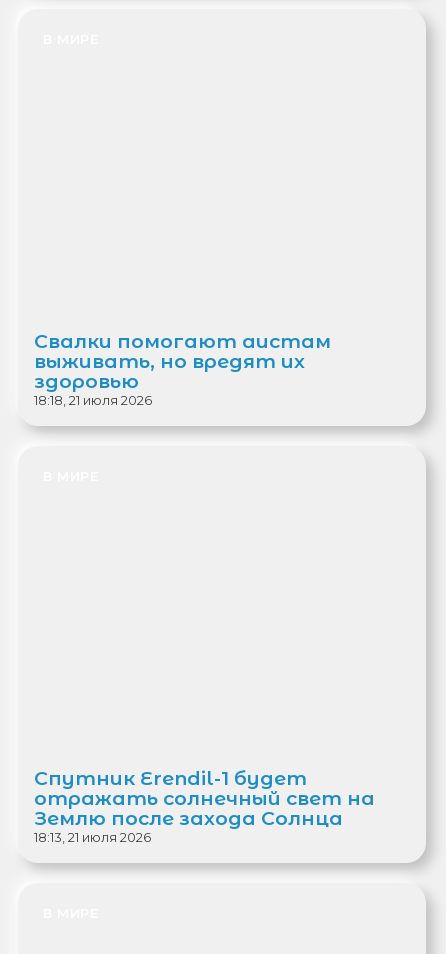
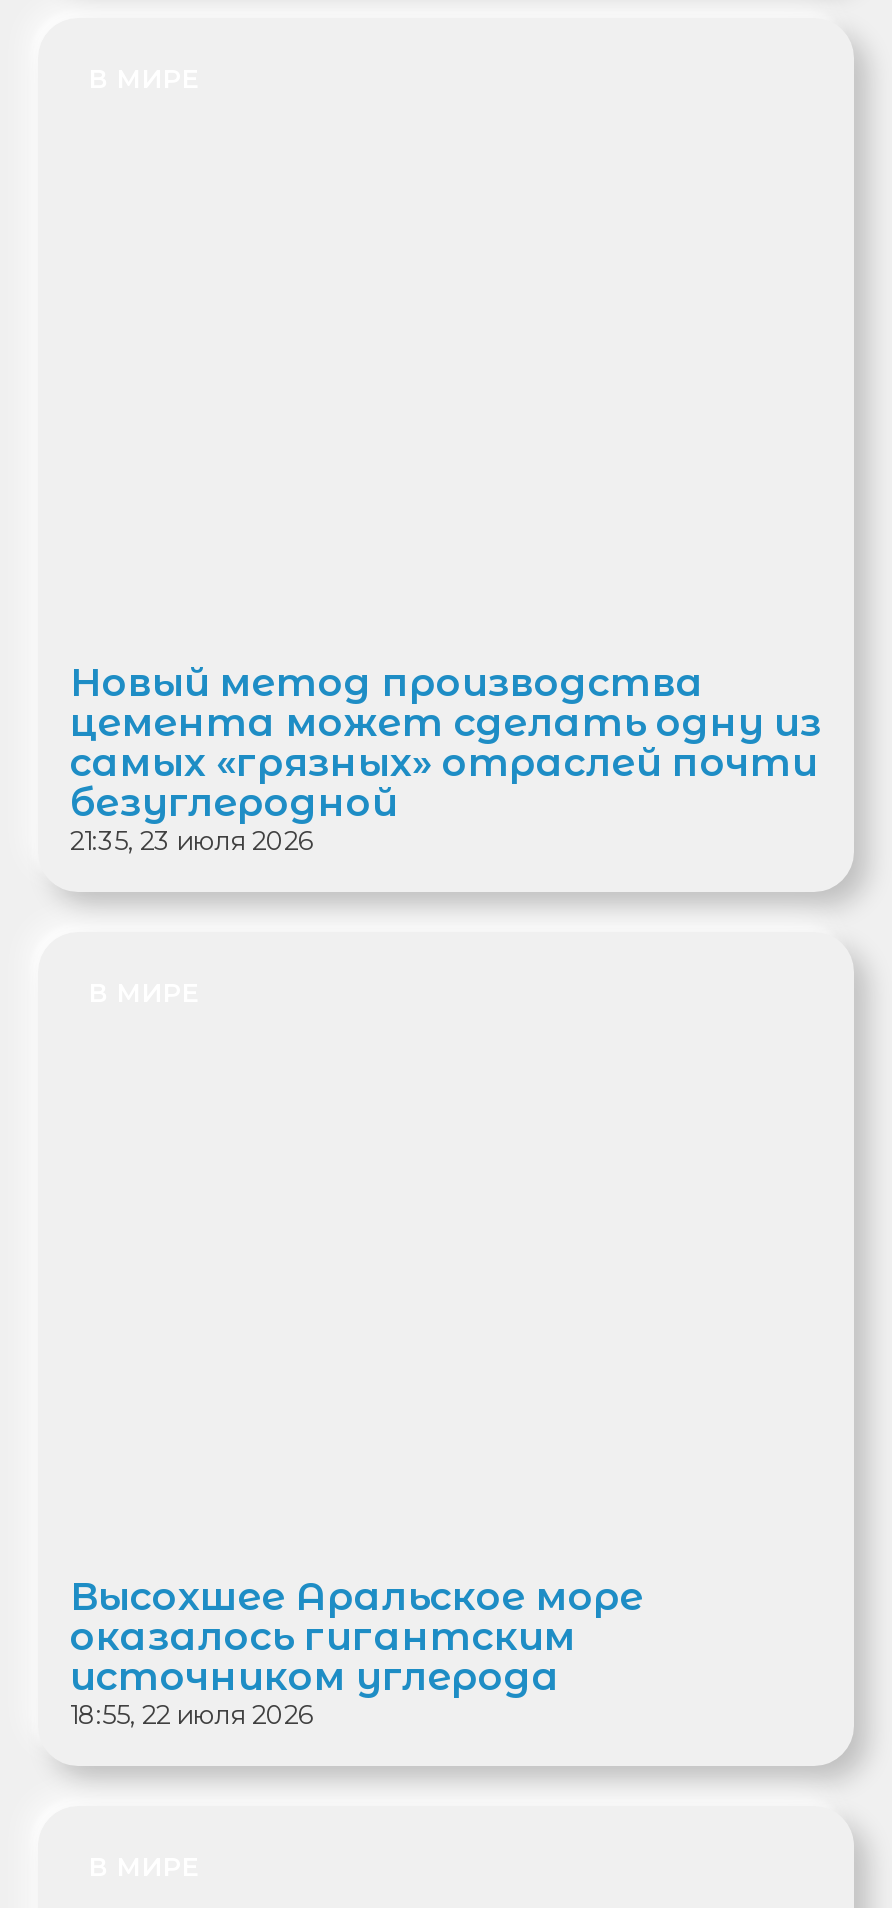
- Свалки помогают аистам
- выживать, но вредят их
- здоровью
- 18:18, 21 июля 2026
+ Новый метод производства
+ цемента может сделать одну из
+ самых «грязных» отраслей почти
+ безуглеродной
+ 21:35, 23 июля 2026

- Спутник Erendil-1 будет
- отражать солнечный свет на
- Землю после захода Солнца
- 18:13, 21 июля 2026
+ Высохшее Аральское море
+ оказалось гигантским
+ источником углерода
+ 18:55, 22 июля 2026
